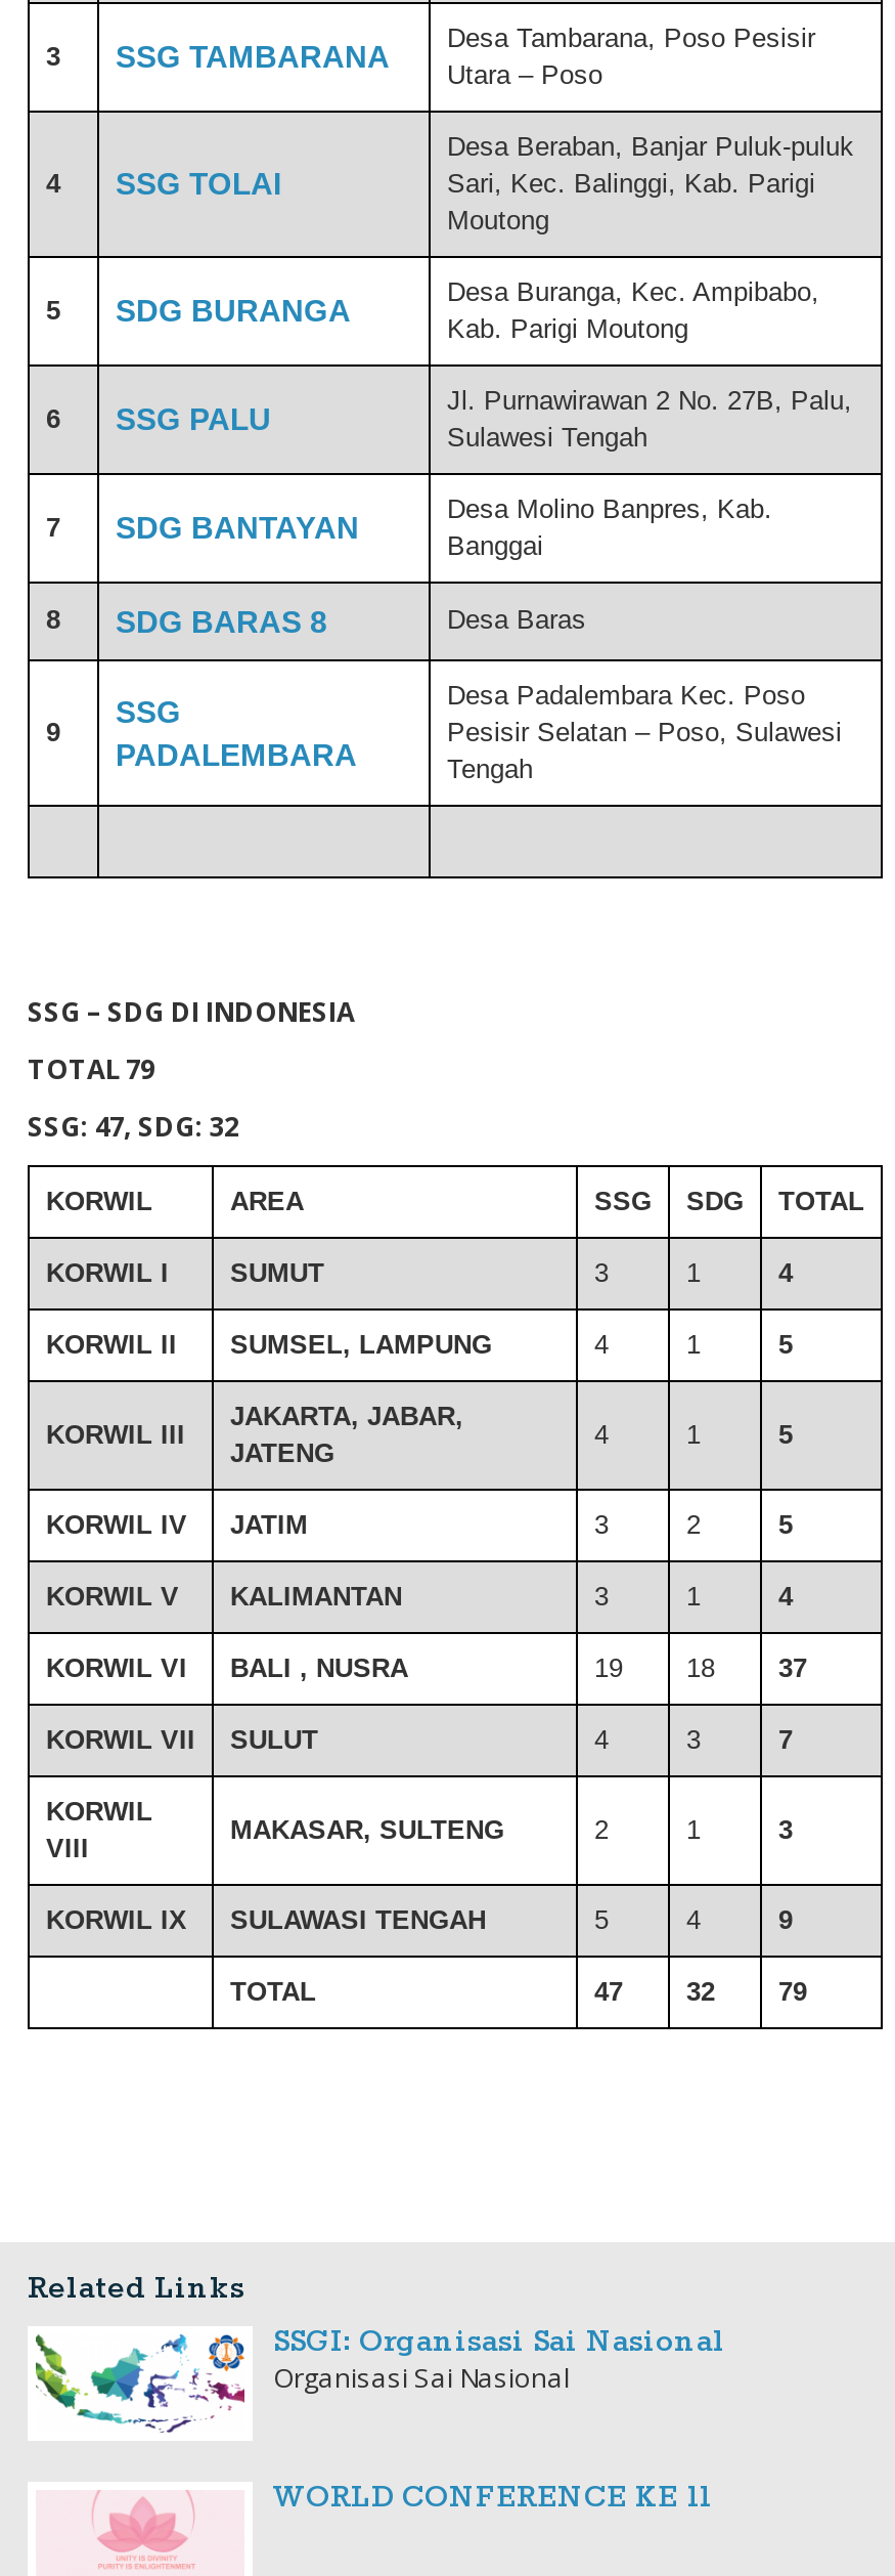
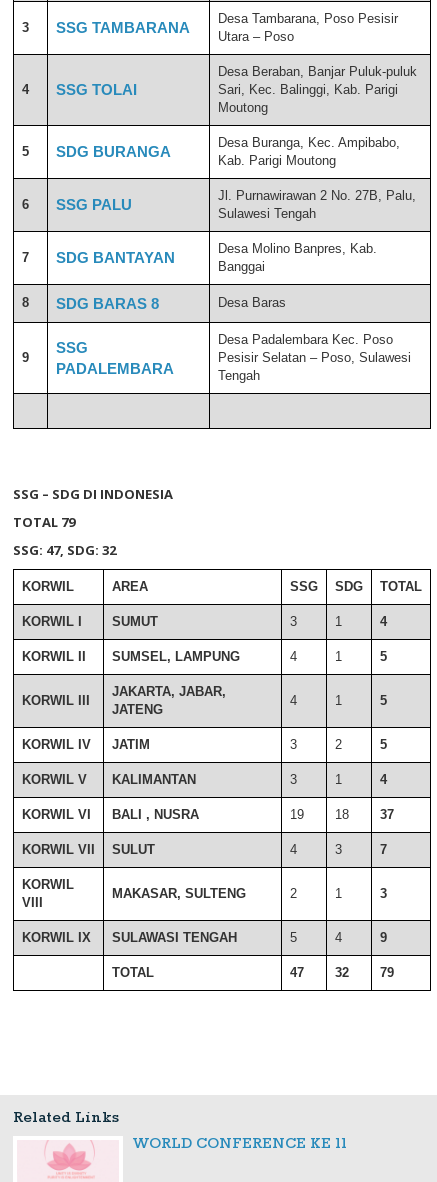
- [image]
- SSGI: Organisasi Sai Nasional
- Organisasi Sai Nasional
